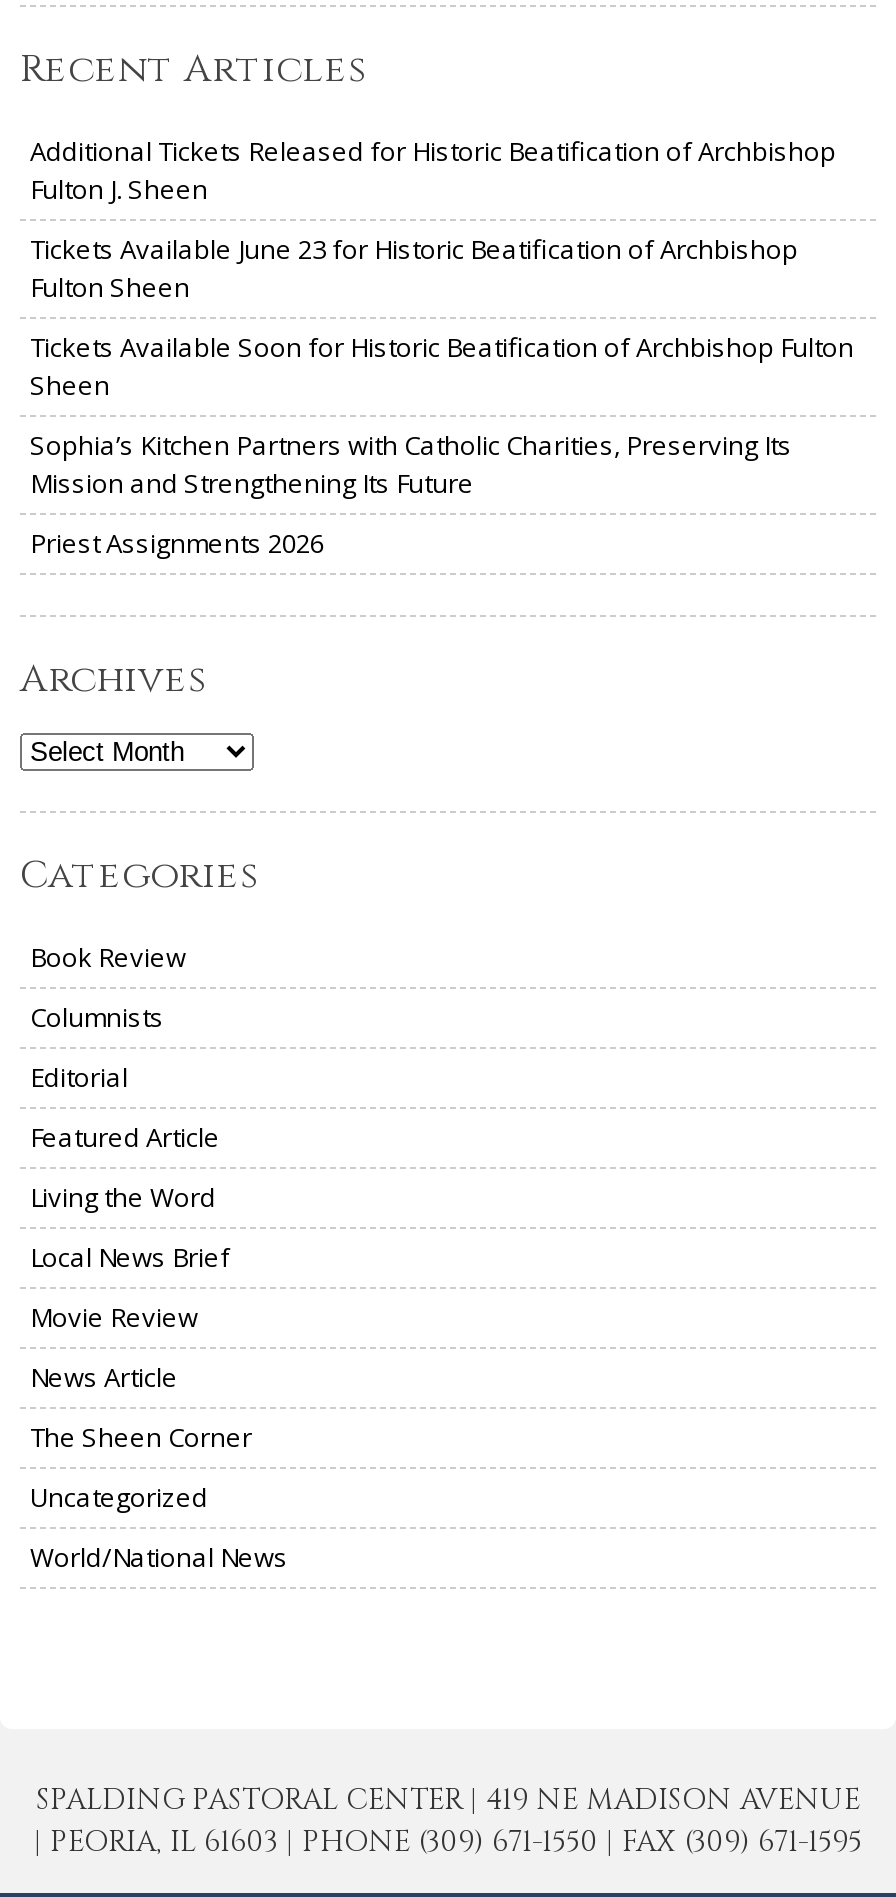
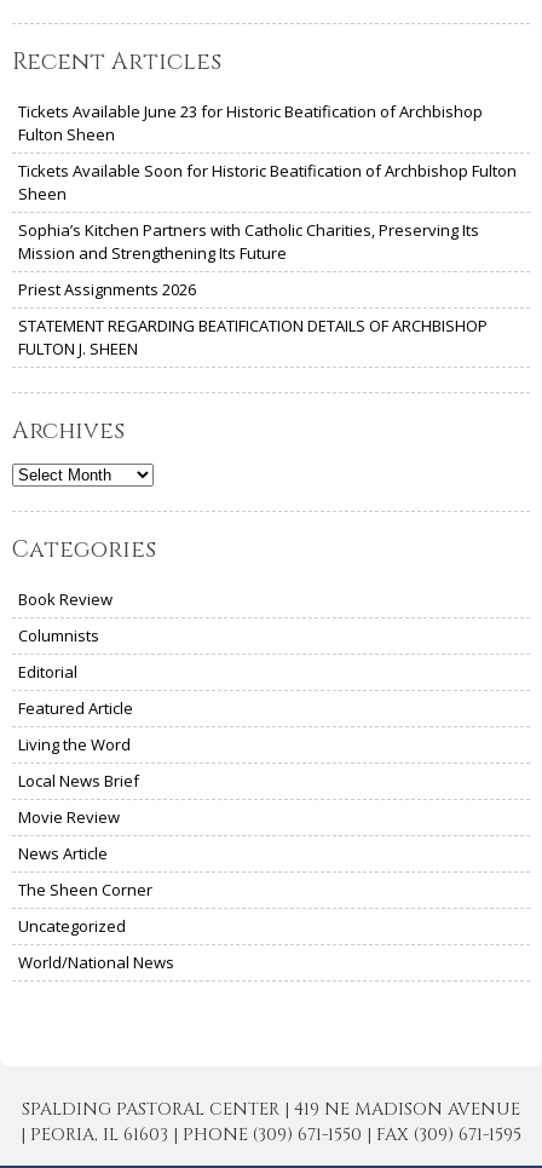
- Additional Tickets Released for Historic Beatification of Archbishop
- Fulton J. Sheen

moved up: Tickets Available June 23 for Historic Beatification of Archbishop | Fulton Sheen | Tickets Available Soon for Historic Beatification of Archbishop Fulton | Sheen | Sophia’s Kitchen Partners with Catholic Charities, Preserving Its | Mission and Strengthening Its Future | Priest Assignments 2026

+ STATEMENT REGARDING BEATIFICATION DETAILS OF ARCHBISHOP
+ FULTON J. SHEEN
